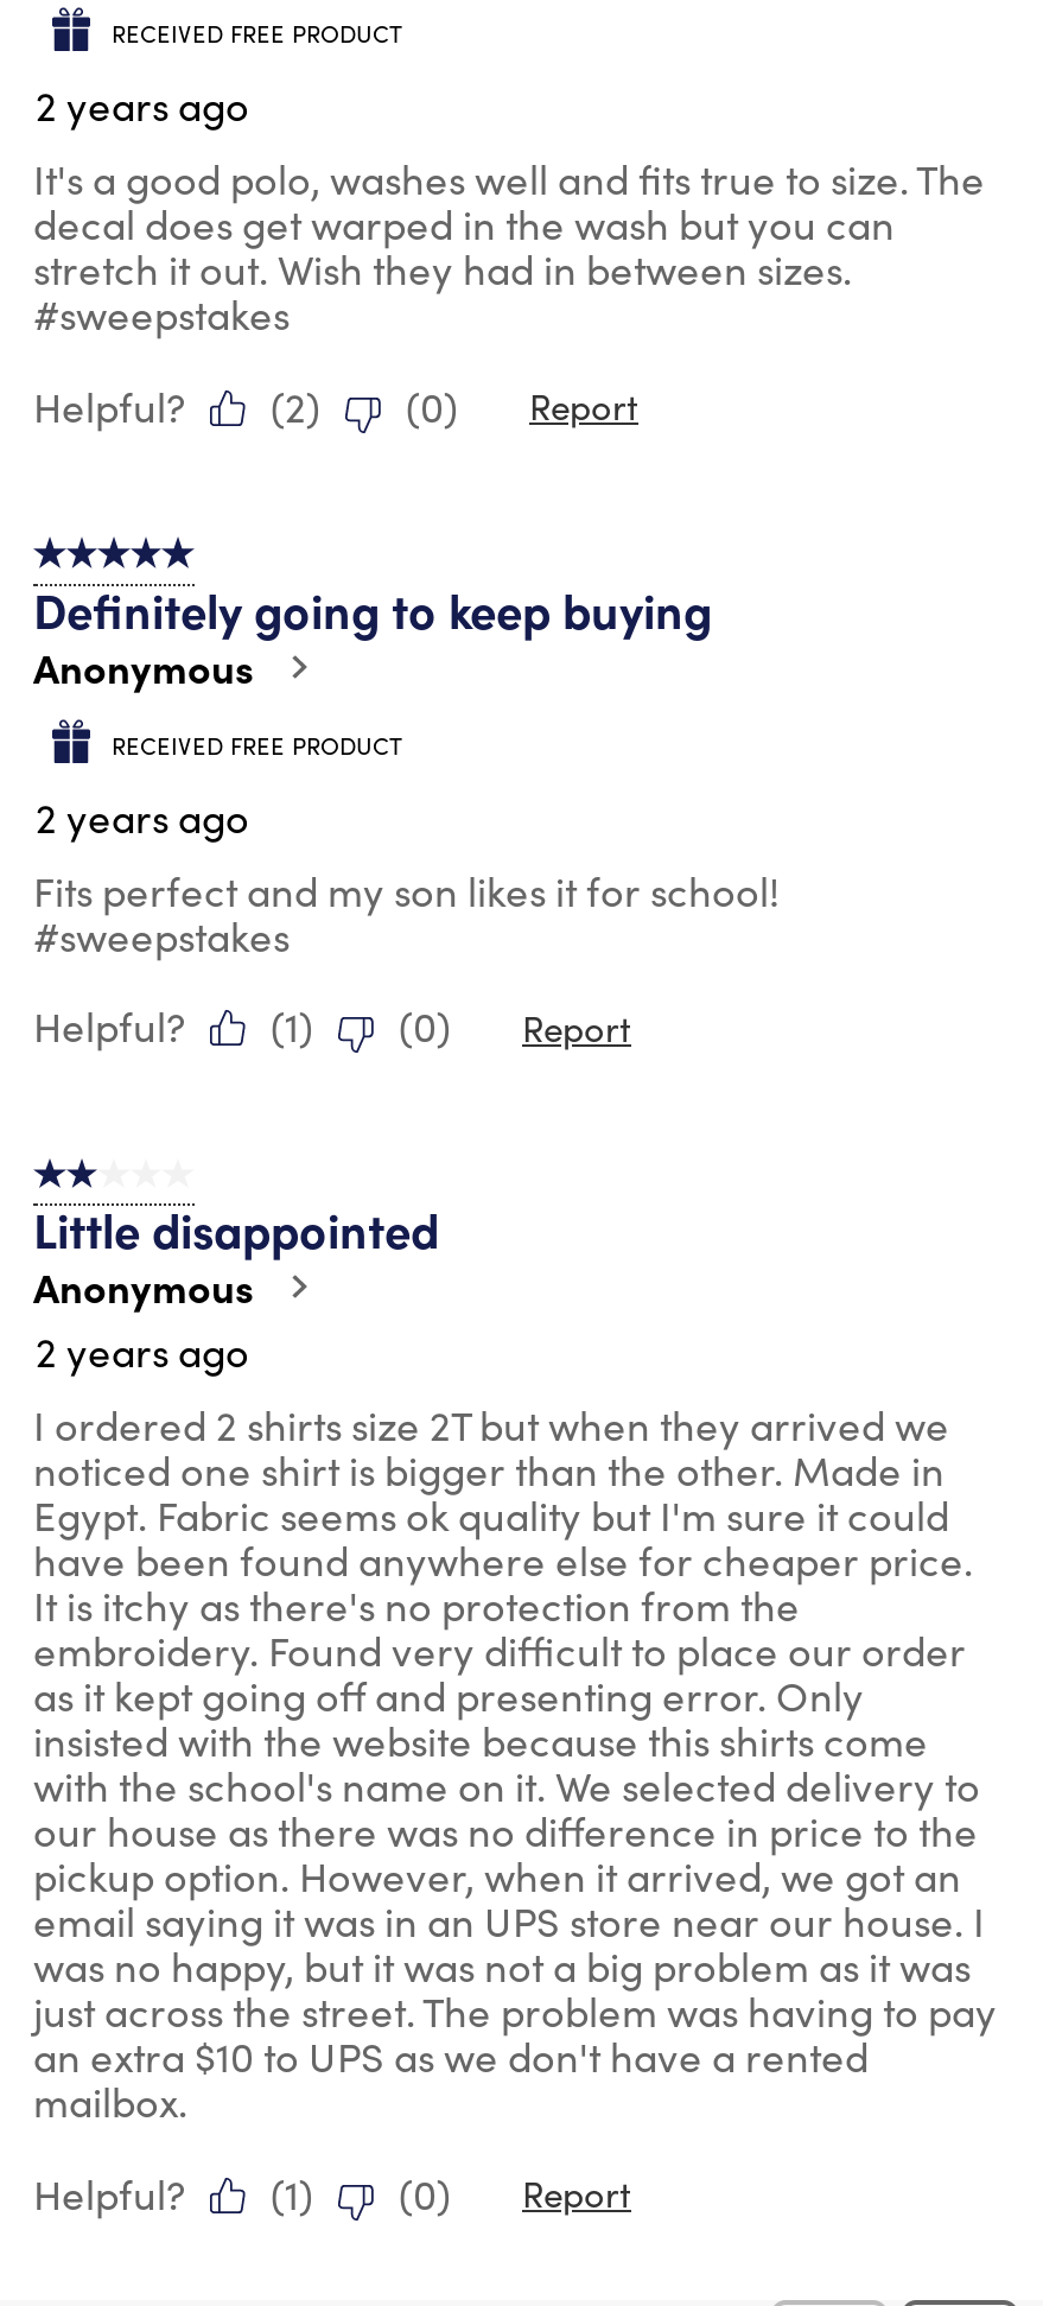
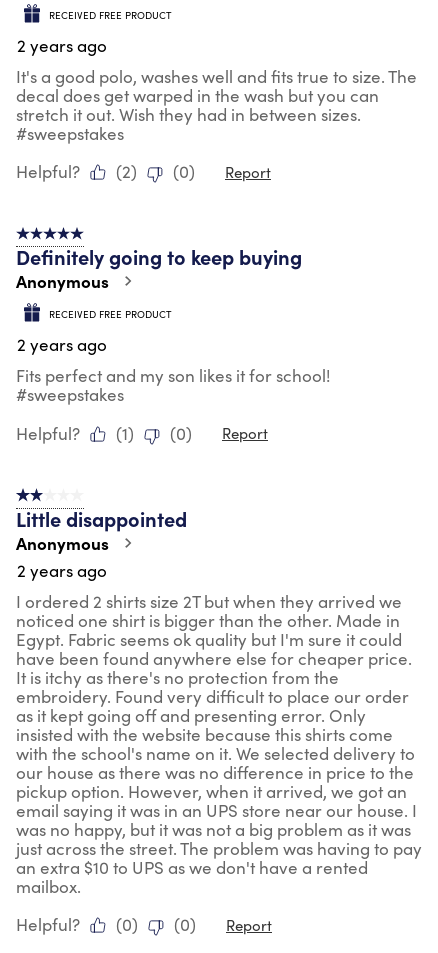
- Helpful? (1) (0) Report
+ Helpful? (0) (0) Report
